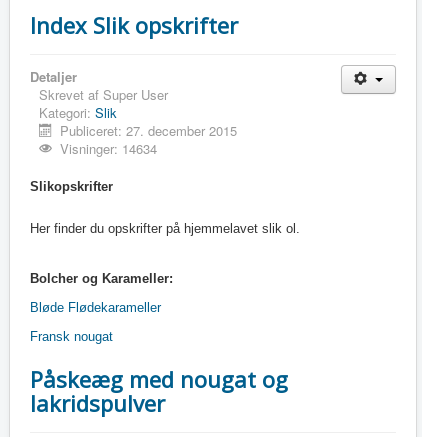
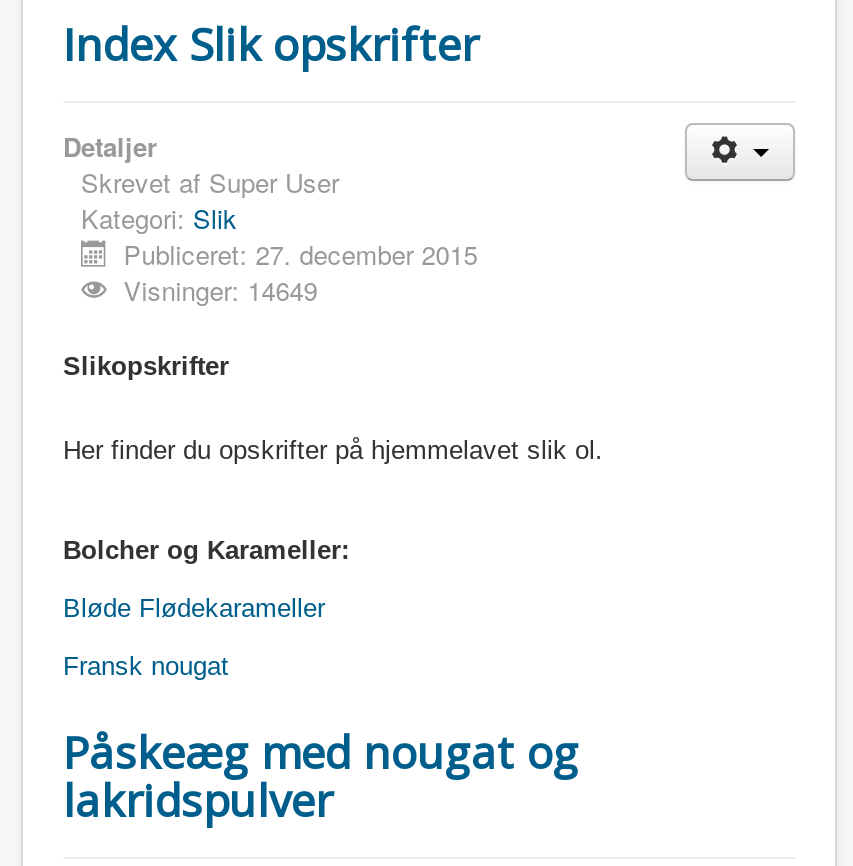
- Visninger: 14634
+ Visninger: 14649
